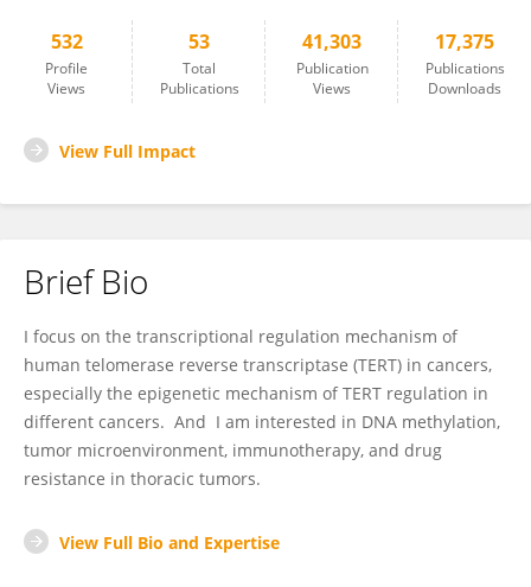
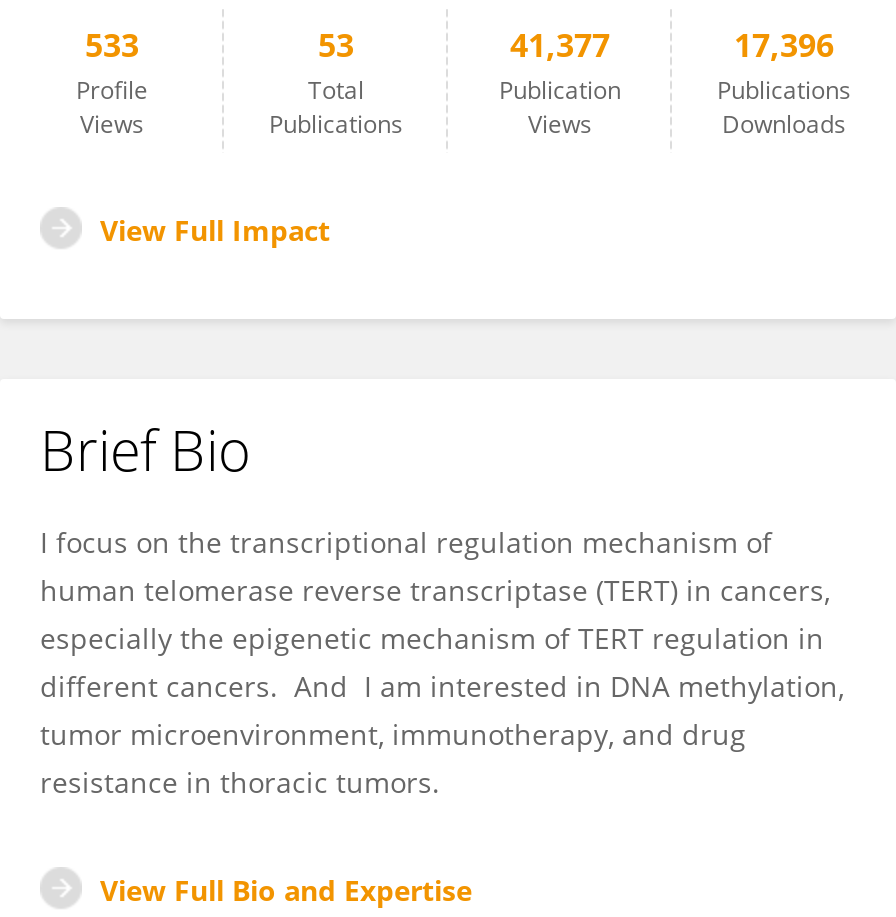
- 532
+ 533

- 41,303
+ 41,377

- 17,375
+ 17,396
